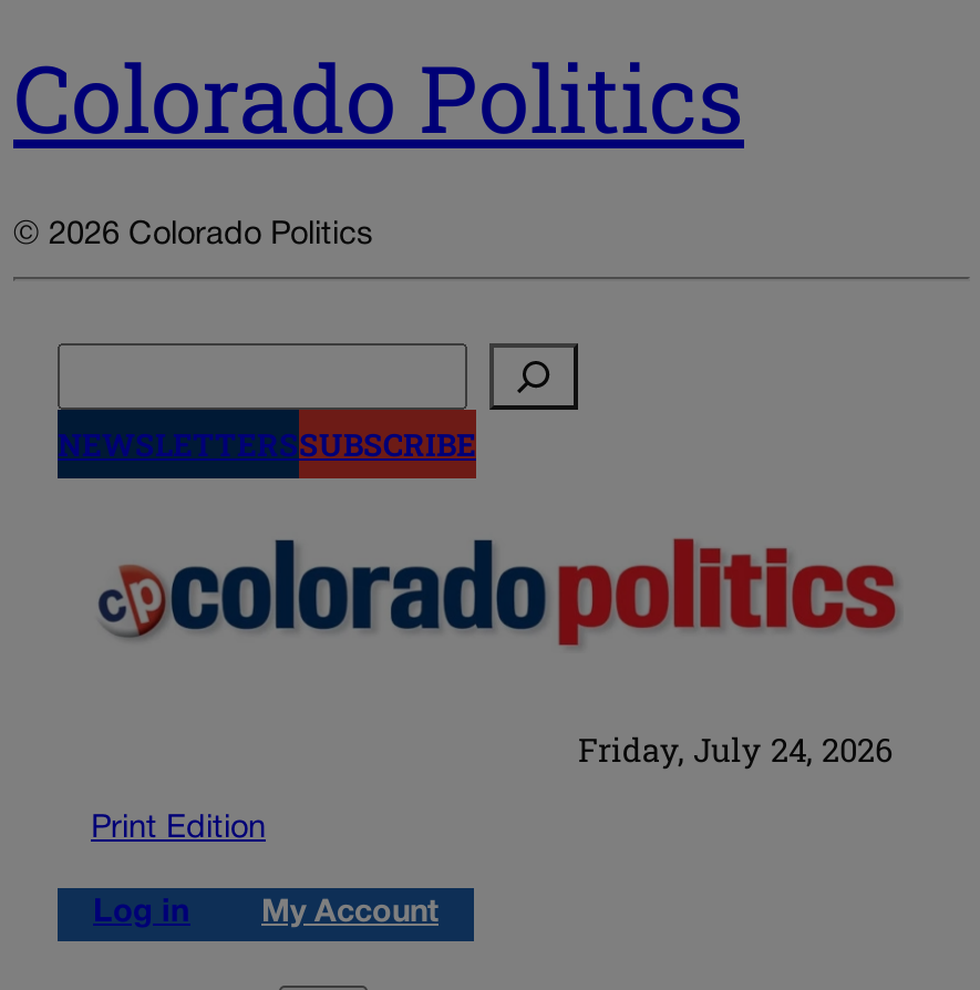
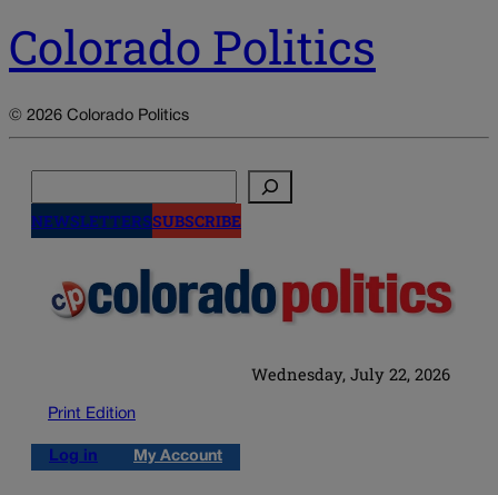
- Friday, July 24, 2026
+ Wednesday, July 22, 2026
